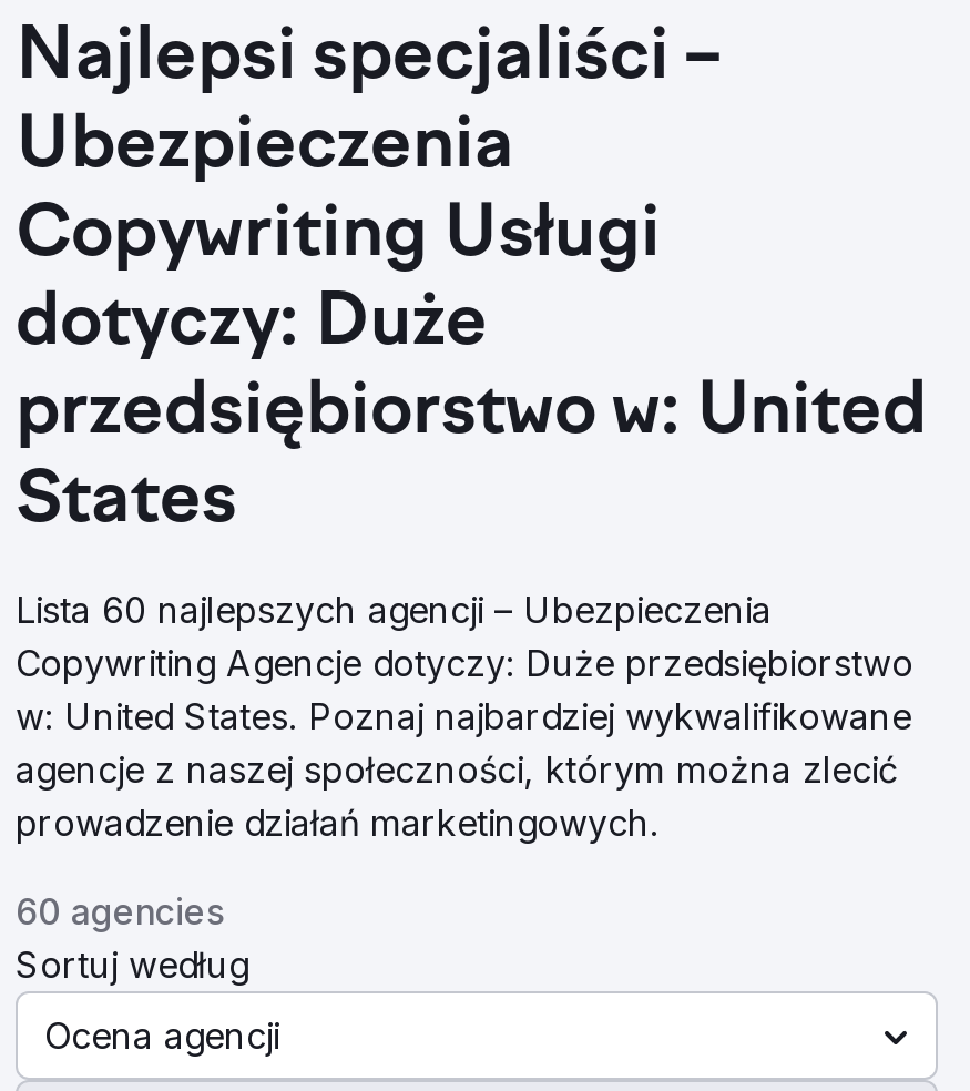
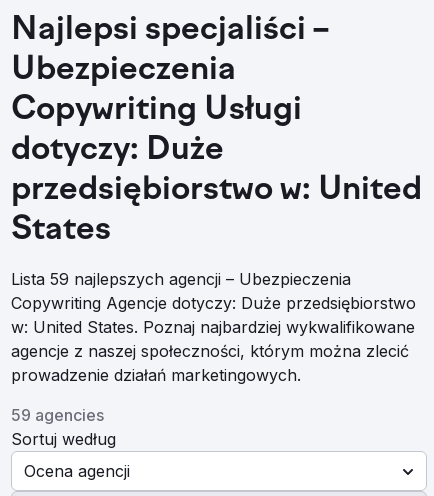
- Lista 60 najlepszych agencji – Ubezpieczenia
+ Lista 59 najlepszych agencji – Ubezpieczenia

- 60 agencies
+ 59 agencies
